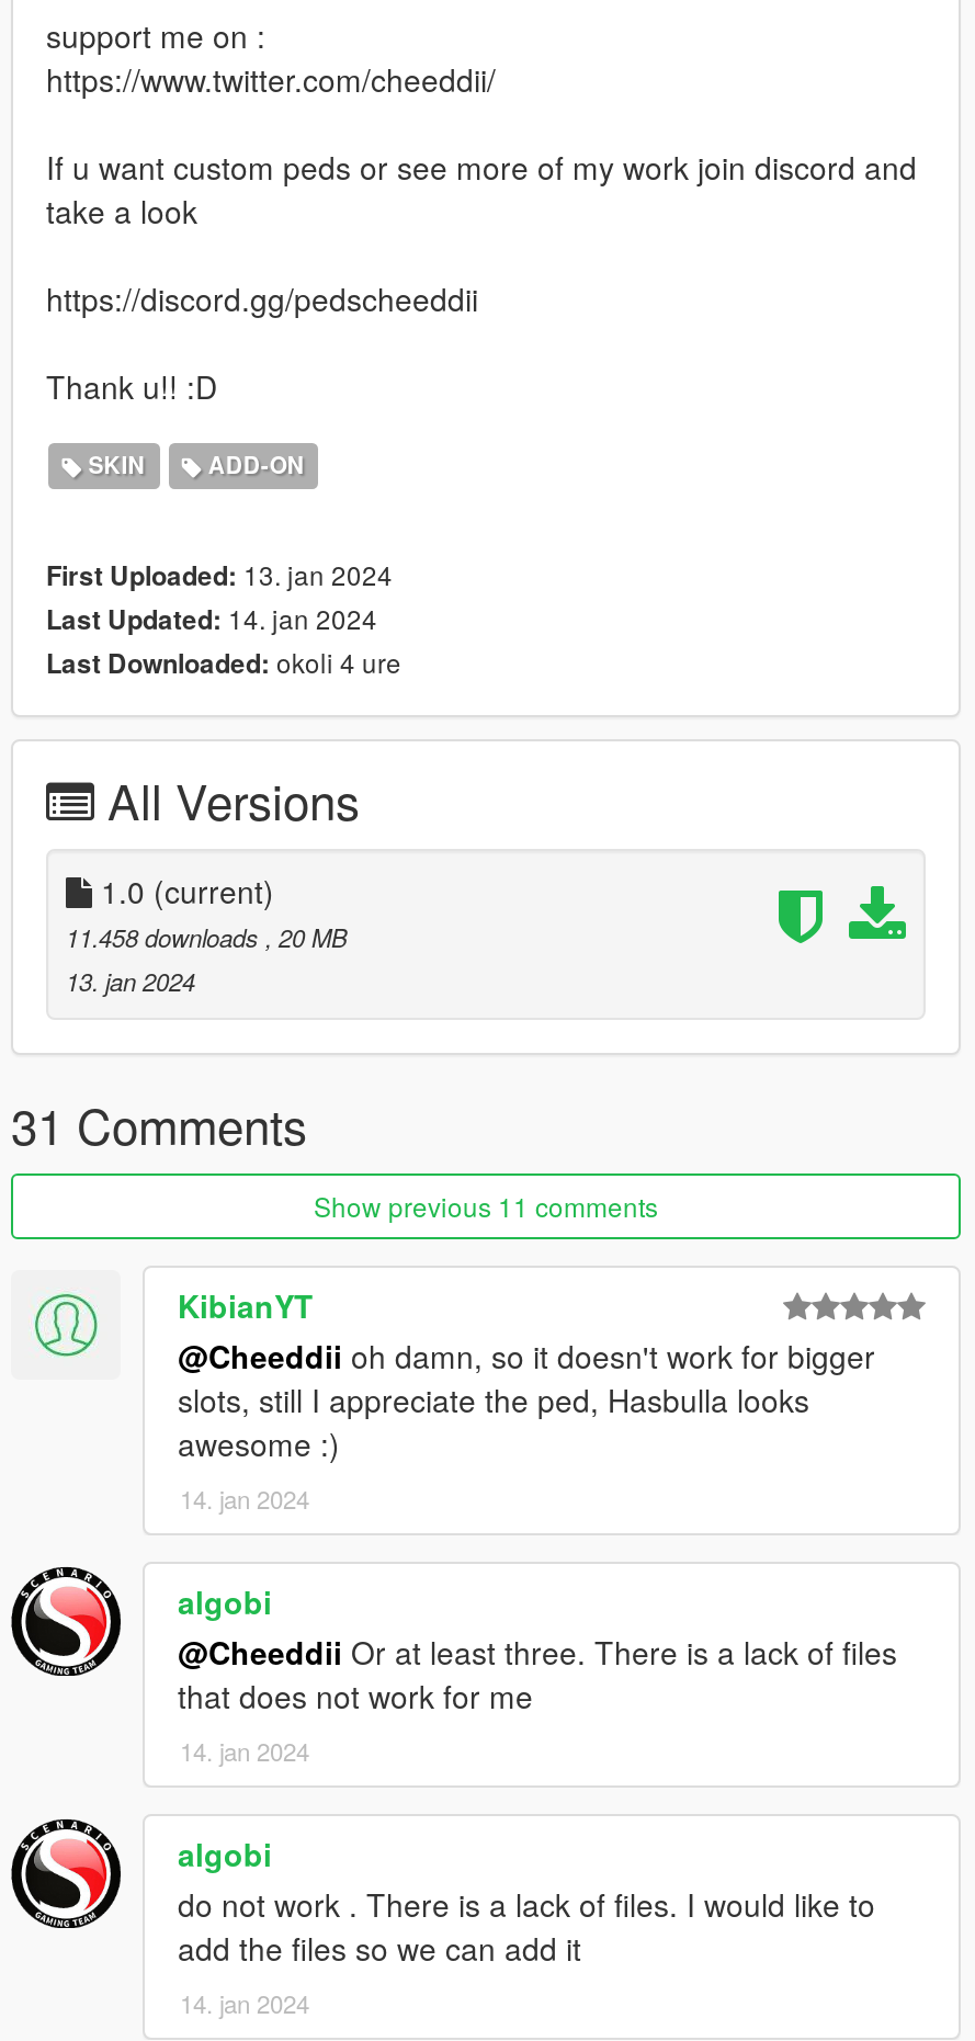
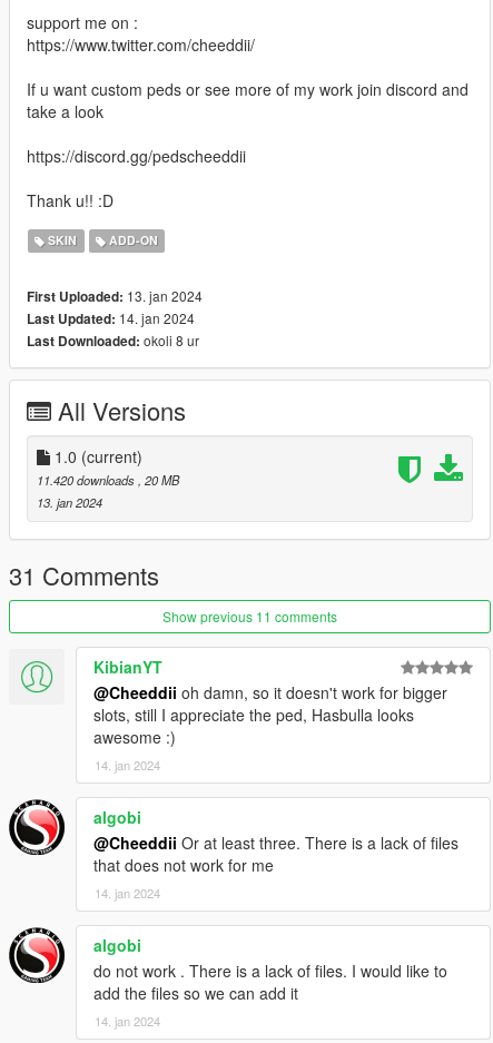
- Last Downloaded: okoli 4 ure
+ Last Downloaded: okoli 8 ur

- 11.458 downloads, 20 MB
+ 11.420 downloads, 20 MB
